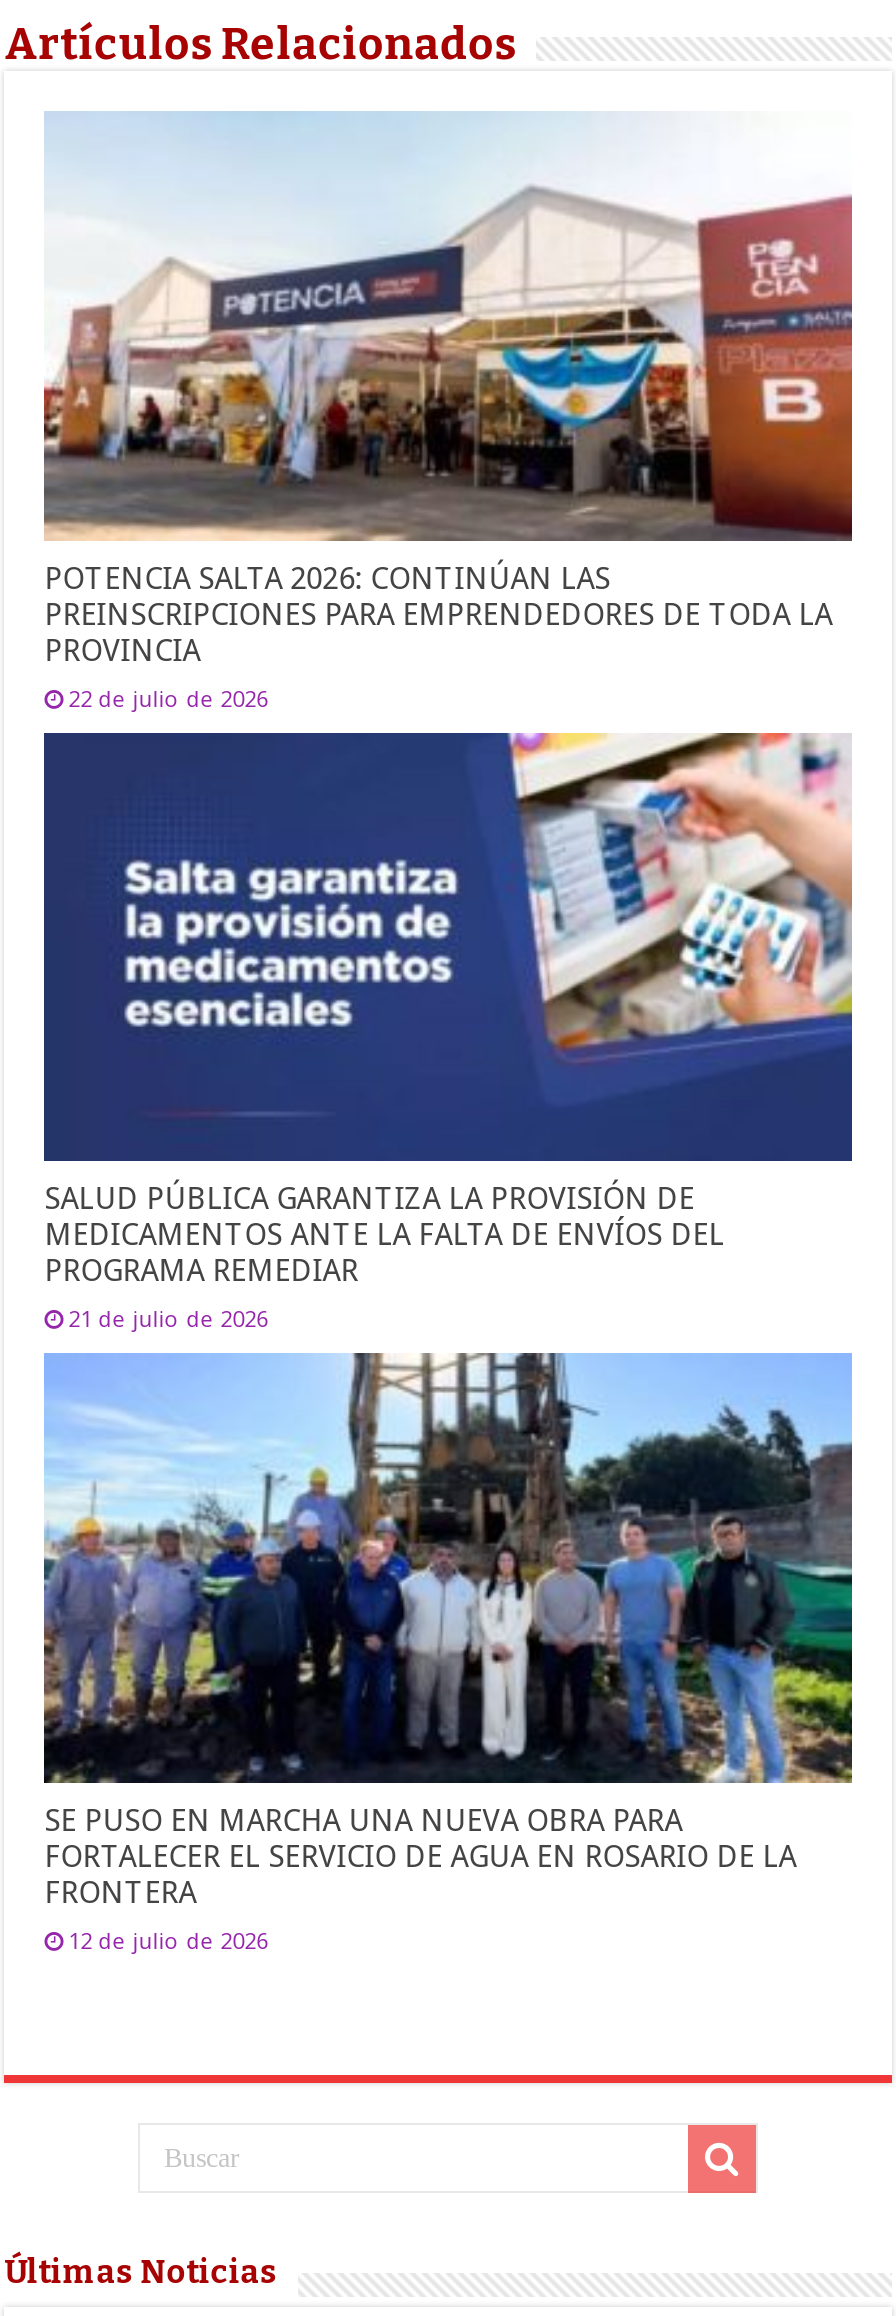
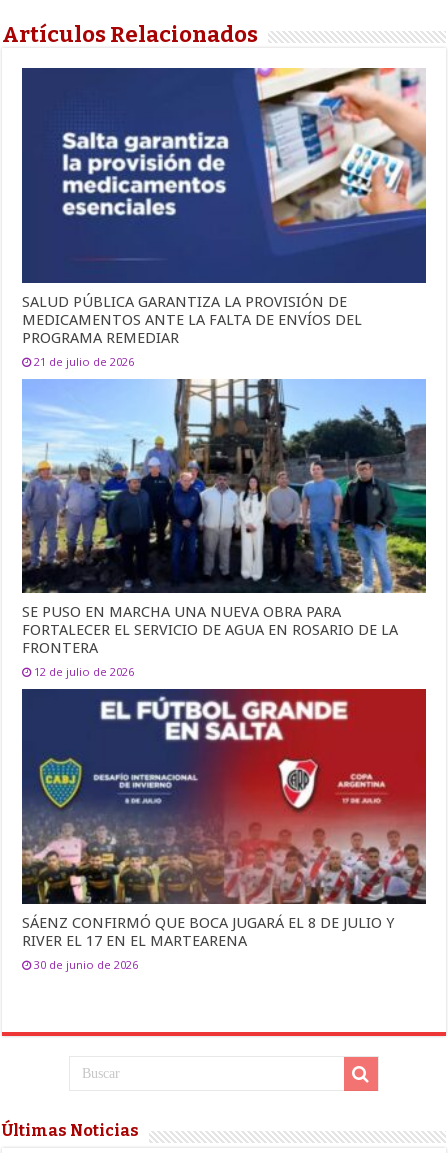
- [image]
- POTENCIA SALTA 2026: CONTINÚAN LAS
- PREINSCRIPCIONES PARA EMPRENDEDORES DE TODA LA
- PROVINCIA
- 22 de julio de 2026

moved up: [image]

moved up: [image] | SALUD PÚBLICA GARANTIZA LA PROVISIÓN DE | MEDICAMENTOS ANTE LA FALTA DE ENVÍOS DEL | ... | FRONTERA | 12 de julio de 2026

+ [image]
+ SÁENZ CONFIRMÓ QUE BOCA JUGARÁ EL 8 DE JULIO Y
+ RIVER EL 17 EN EL MARTEARENA
+ 30 de junio de 2026
